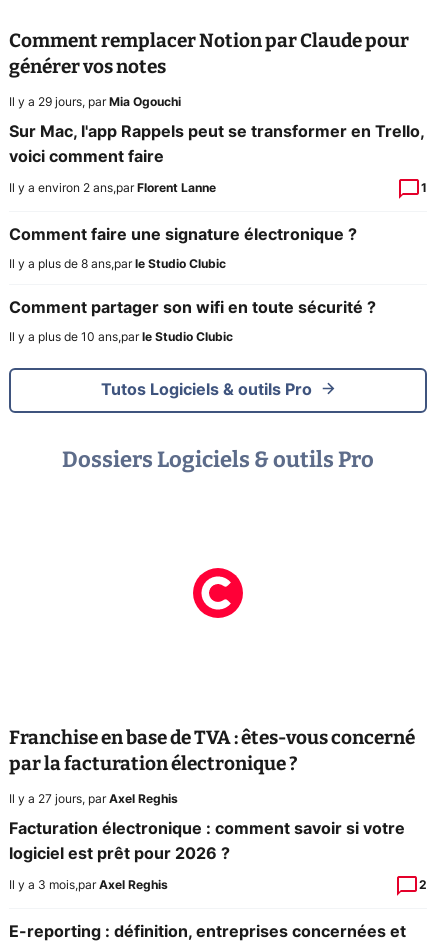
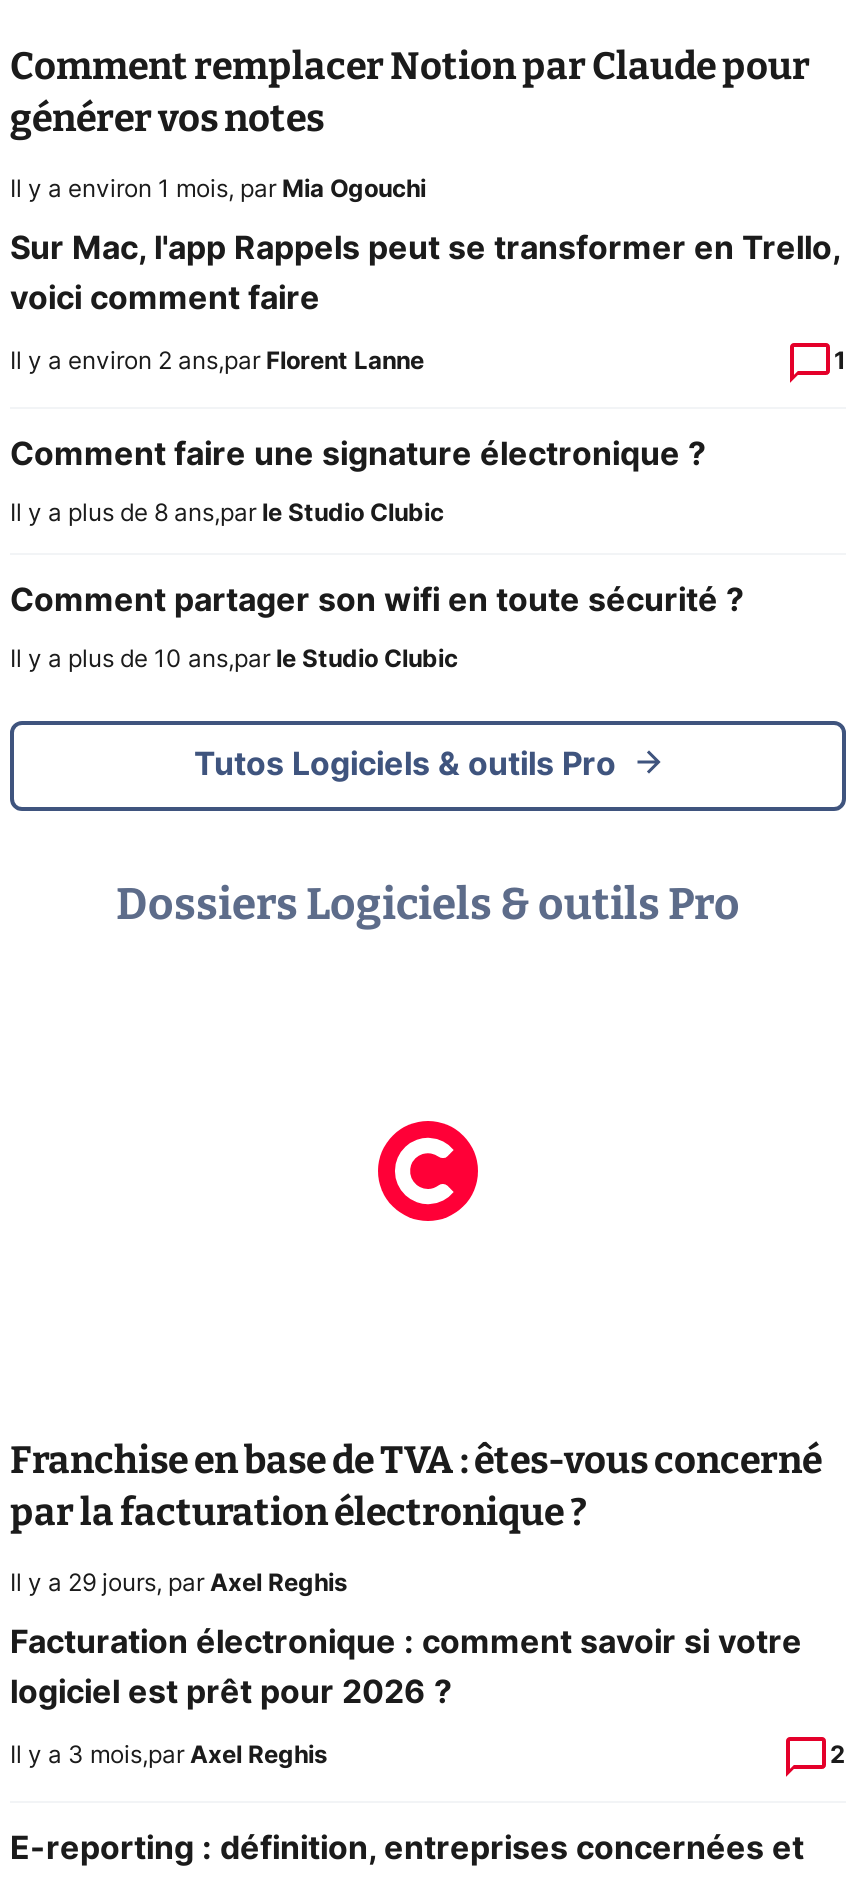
- Il y a 29 jours, par Mia Ogouchi
+ Il y a environ 1 mois, par Mia Ogouchi

- Il y a 27 jours, par Axel Reghis
+ Il y a 29 jours, par Axel Reghis
